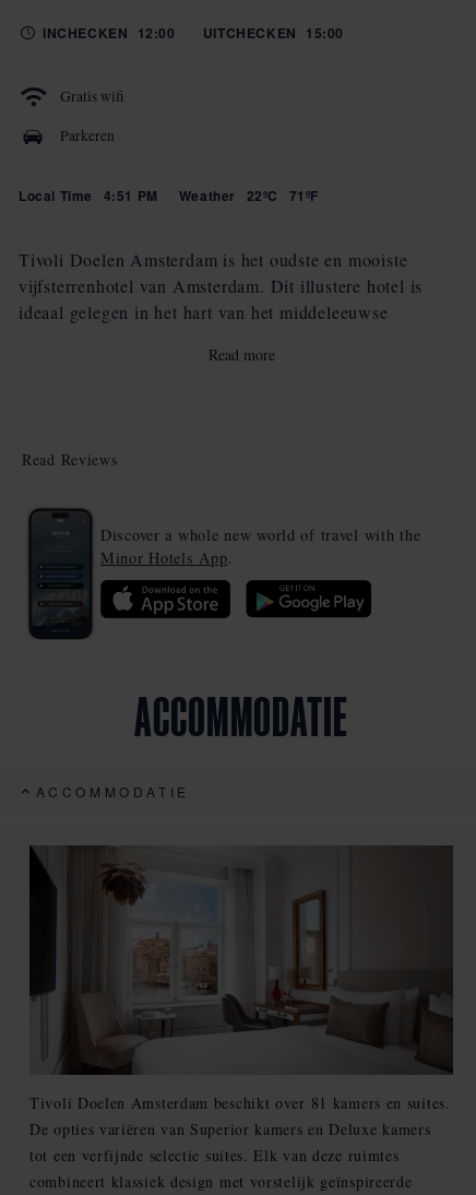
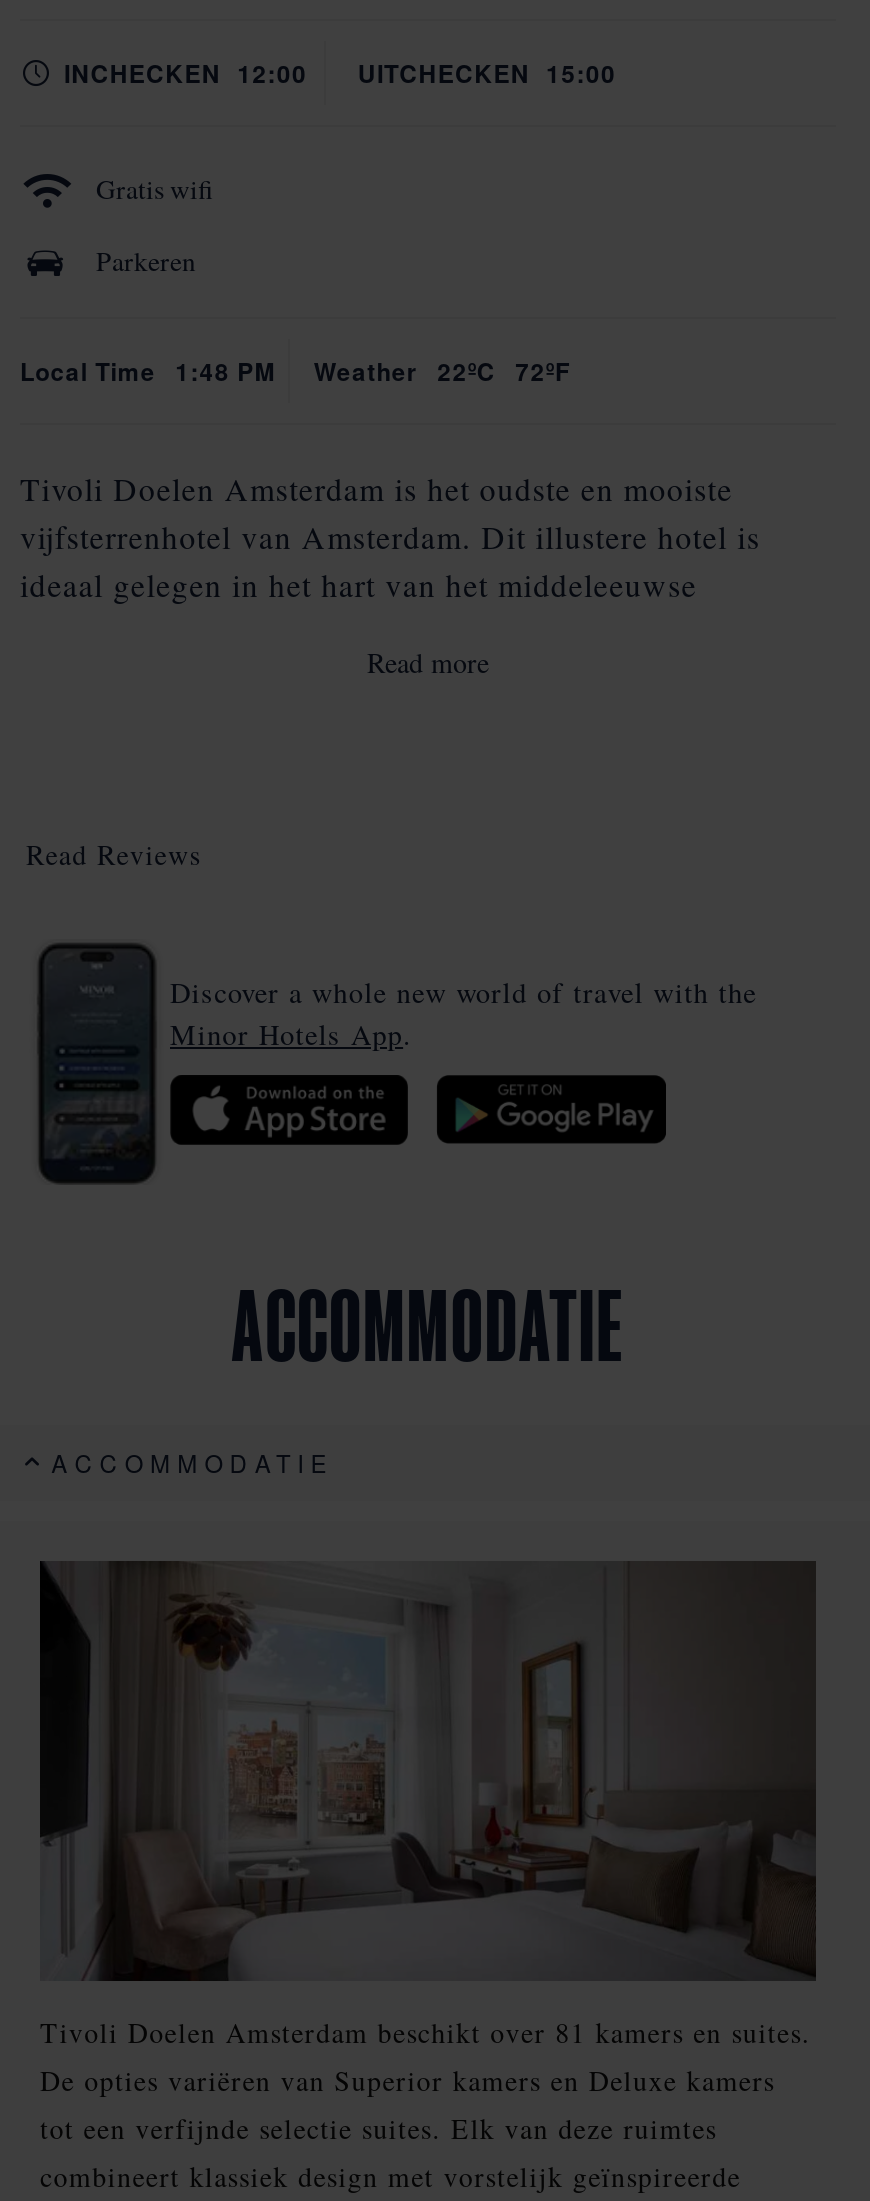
- Local Time 4:51 PM
+ Local Time 1:48 PM

- Weather 22ºC 71ºF
+ Weather 22ºC 72ºF
